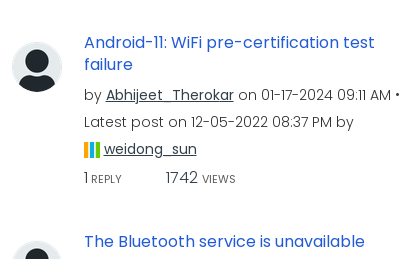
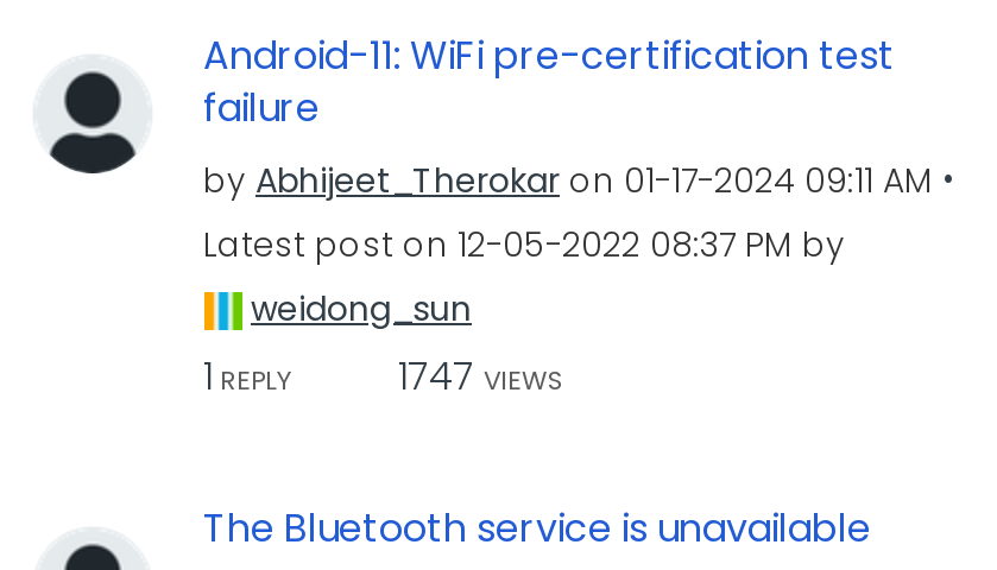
- 1 REPLY 1742 VIEWS
+ 1 REPLY 1747 VIEWS
